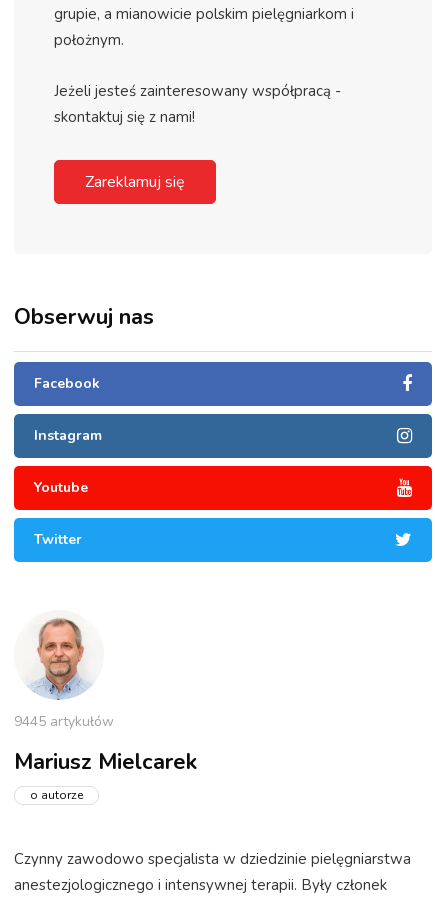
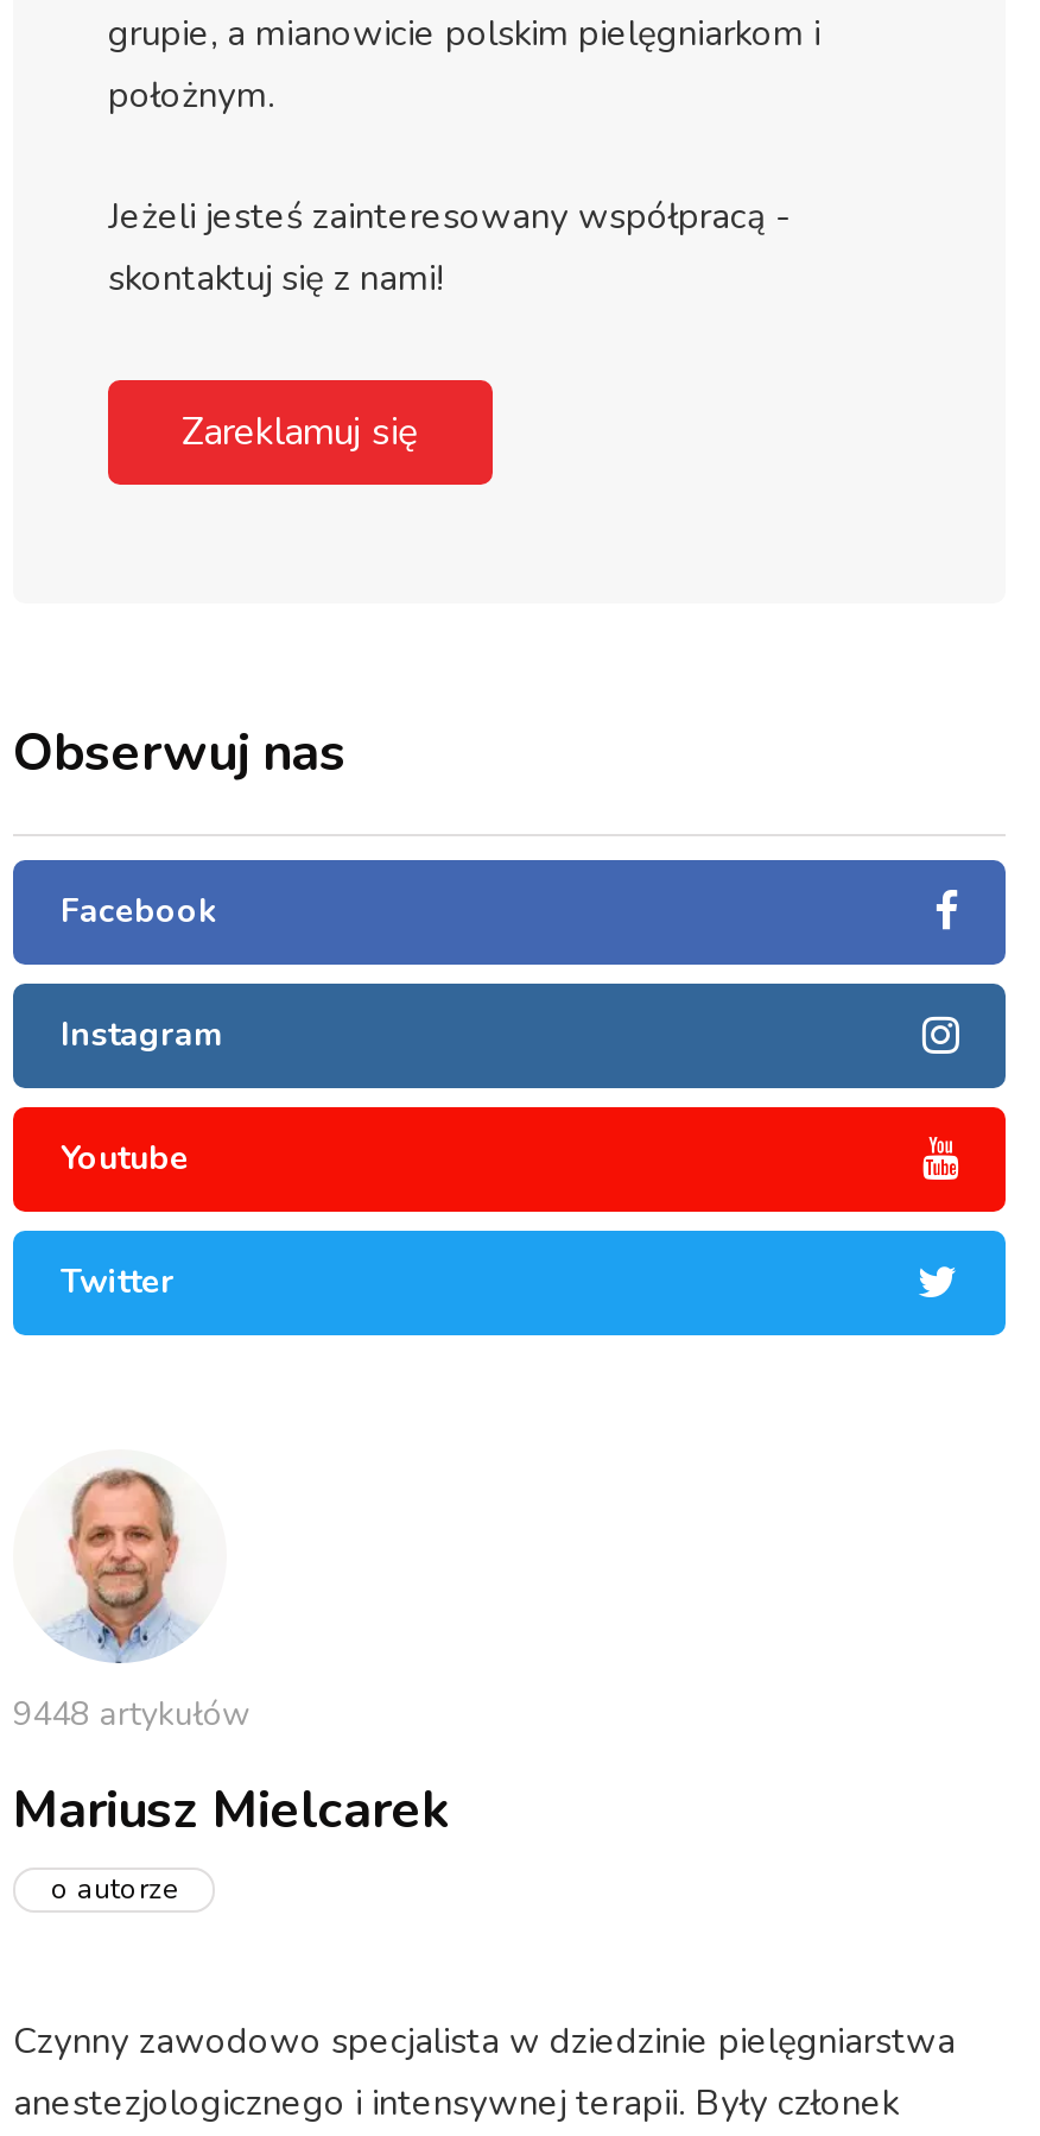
- 9445 artykułów
+ 9448 artykułów
